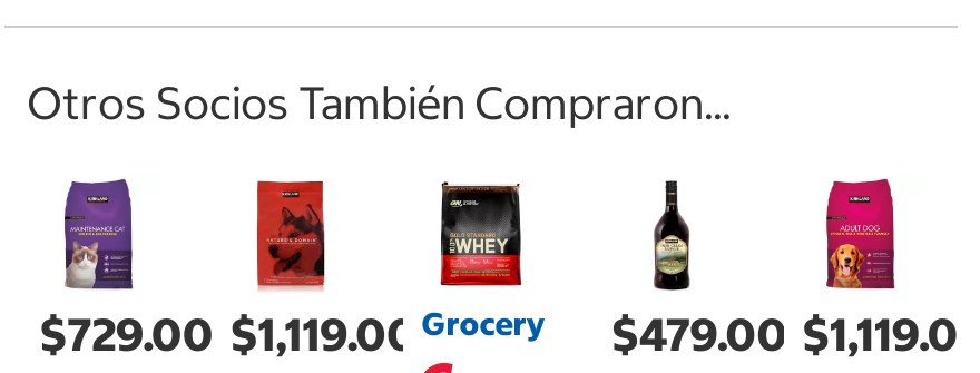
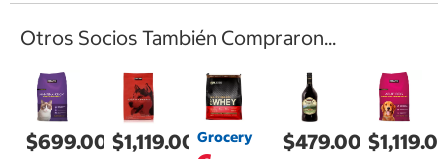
- $729.00
+ $699.00
